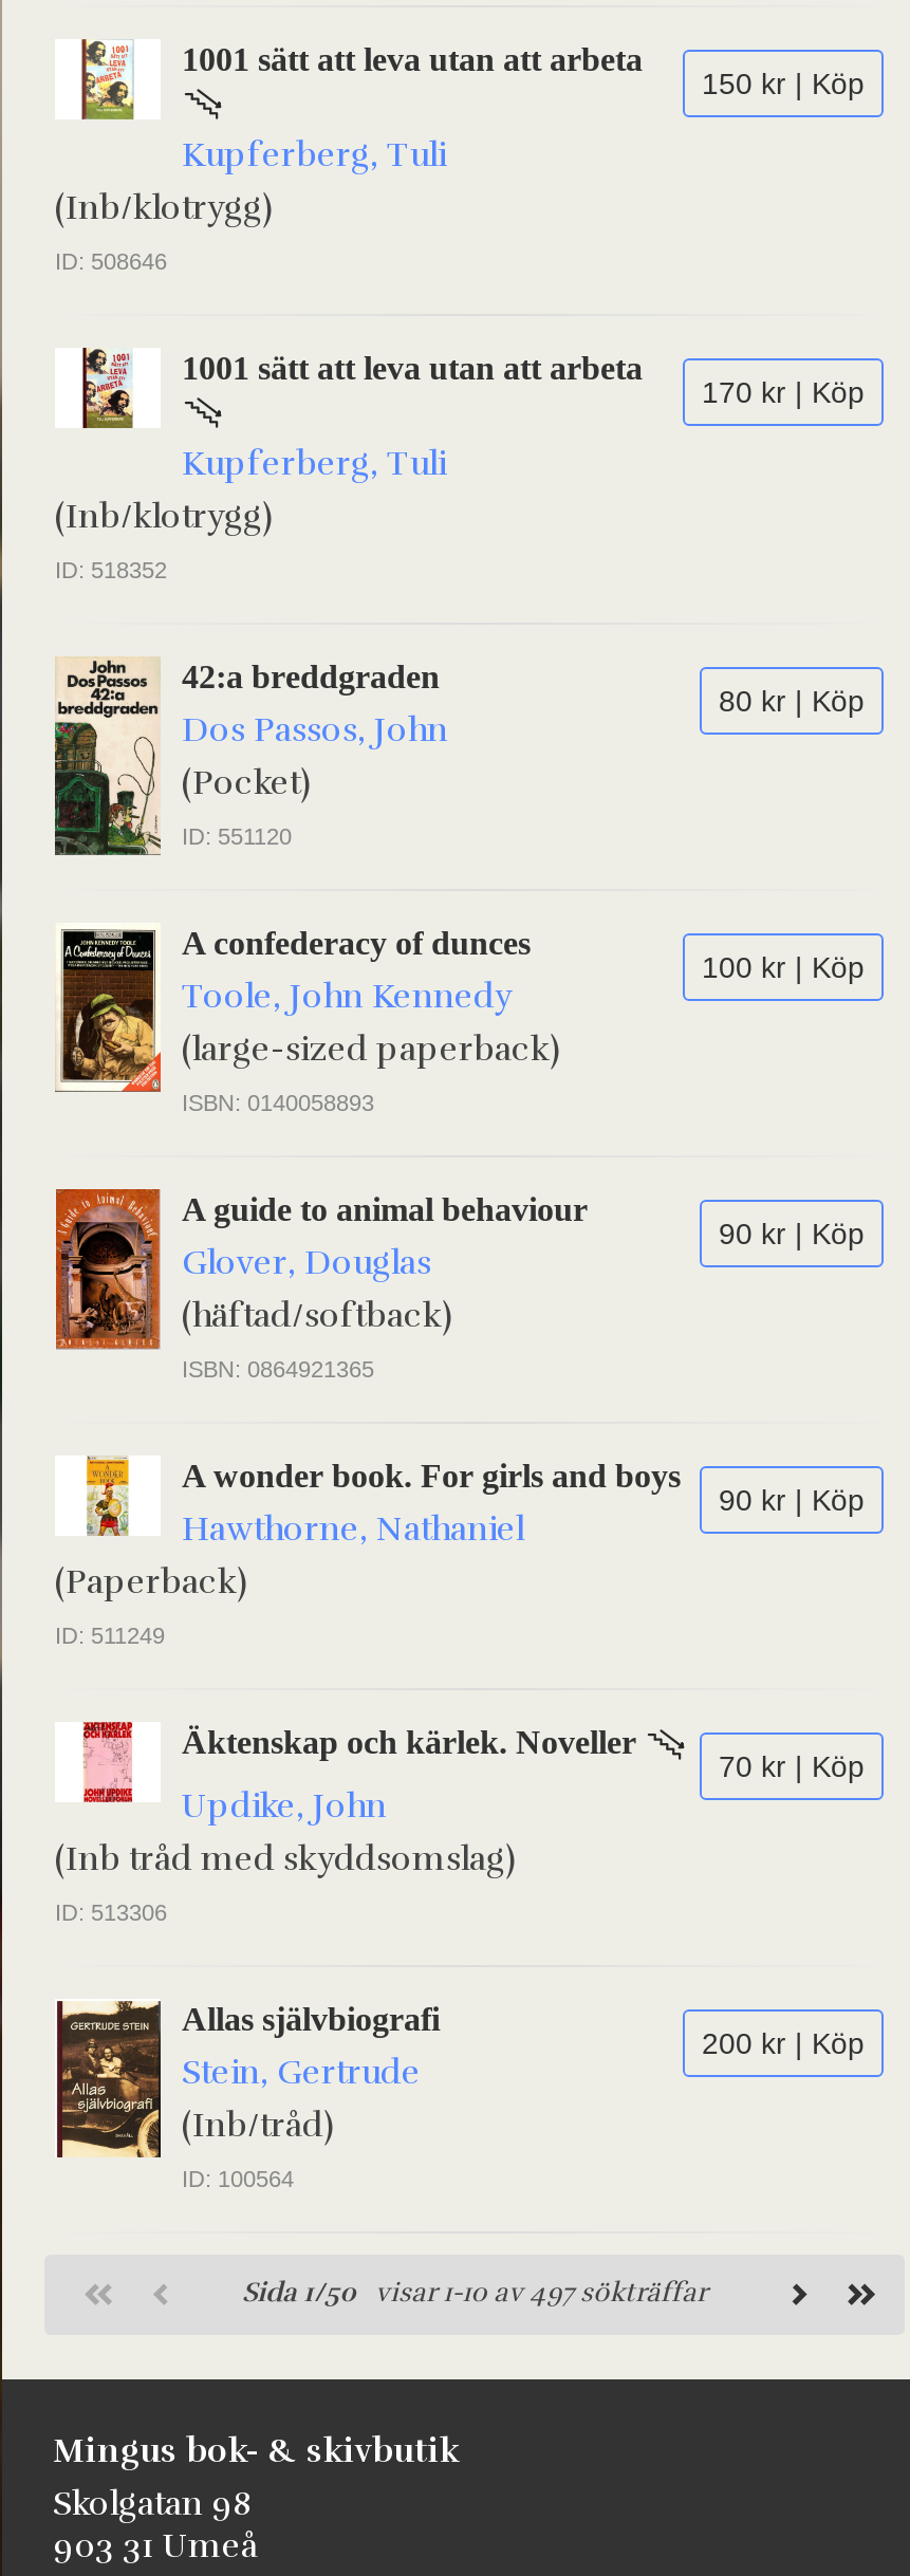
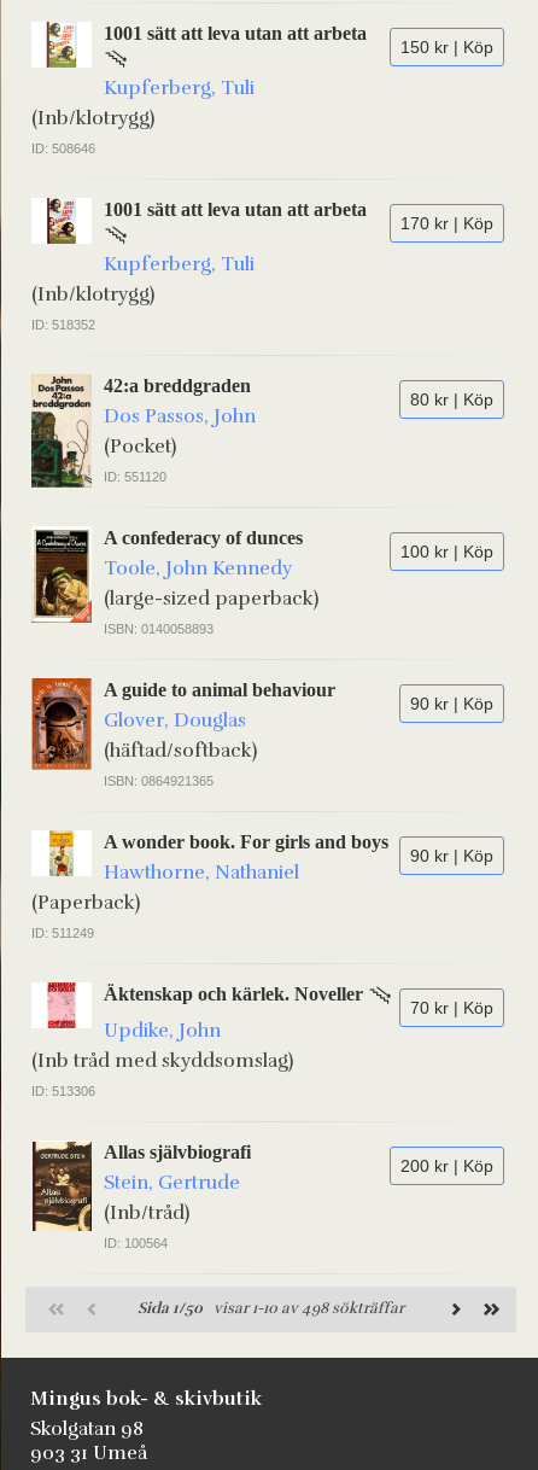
- Sida 1/50 visar 1-10 av 497 sökträffar
+ Sida 1/50 visar 1-10 av 498 sökträffar
